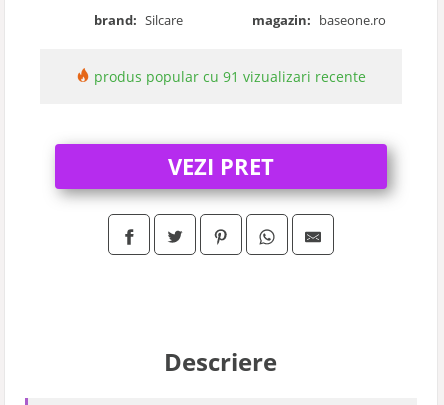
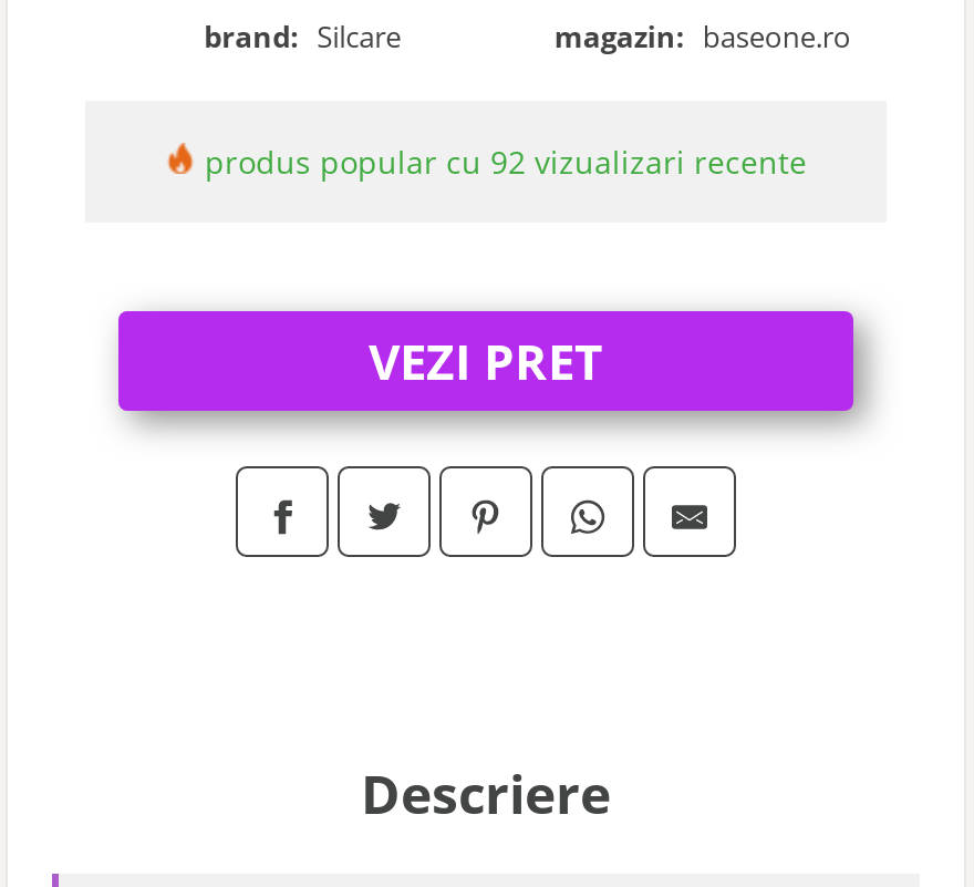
- produs popular cu 91 vizualizari recente
+ produs popular cu 92 vizualizari recente
